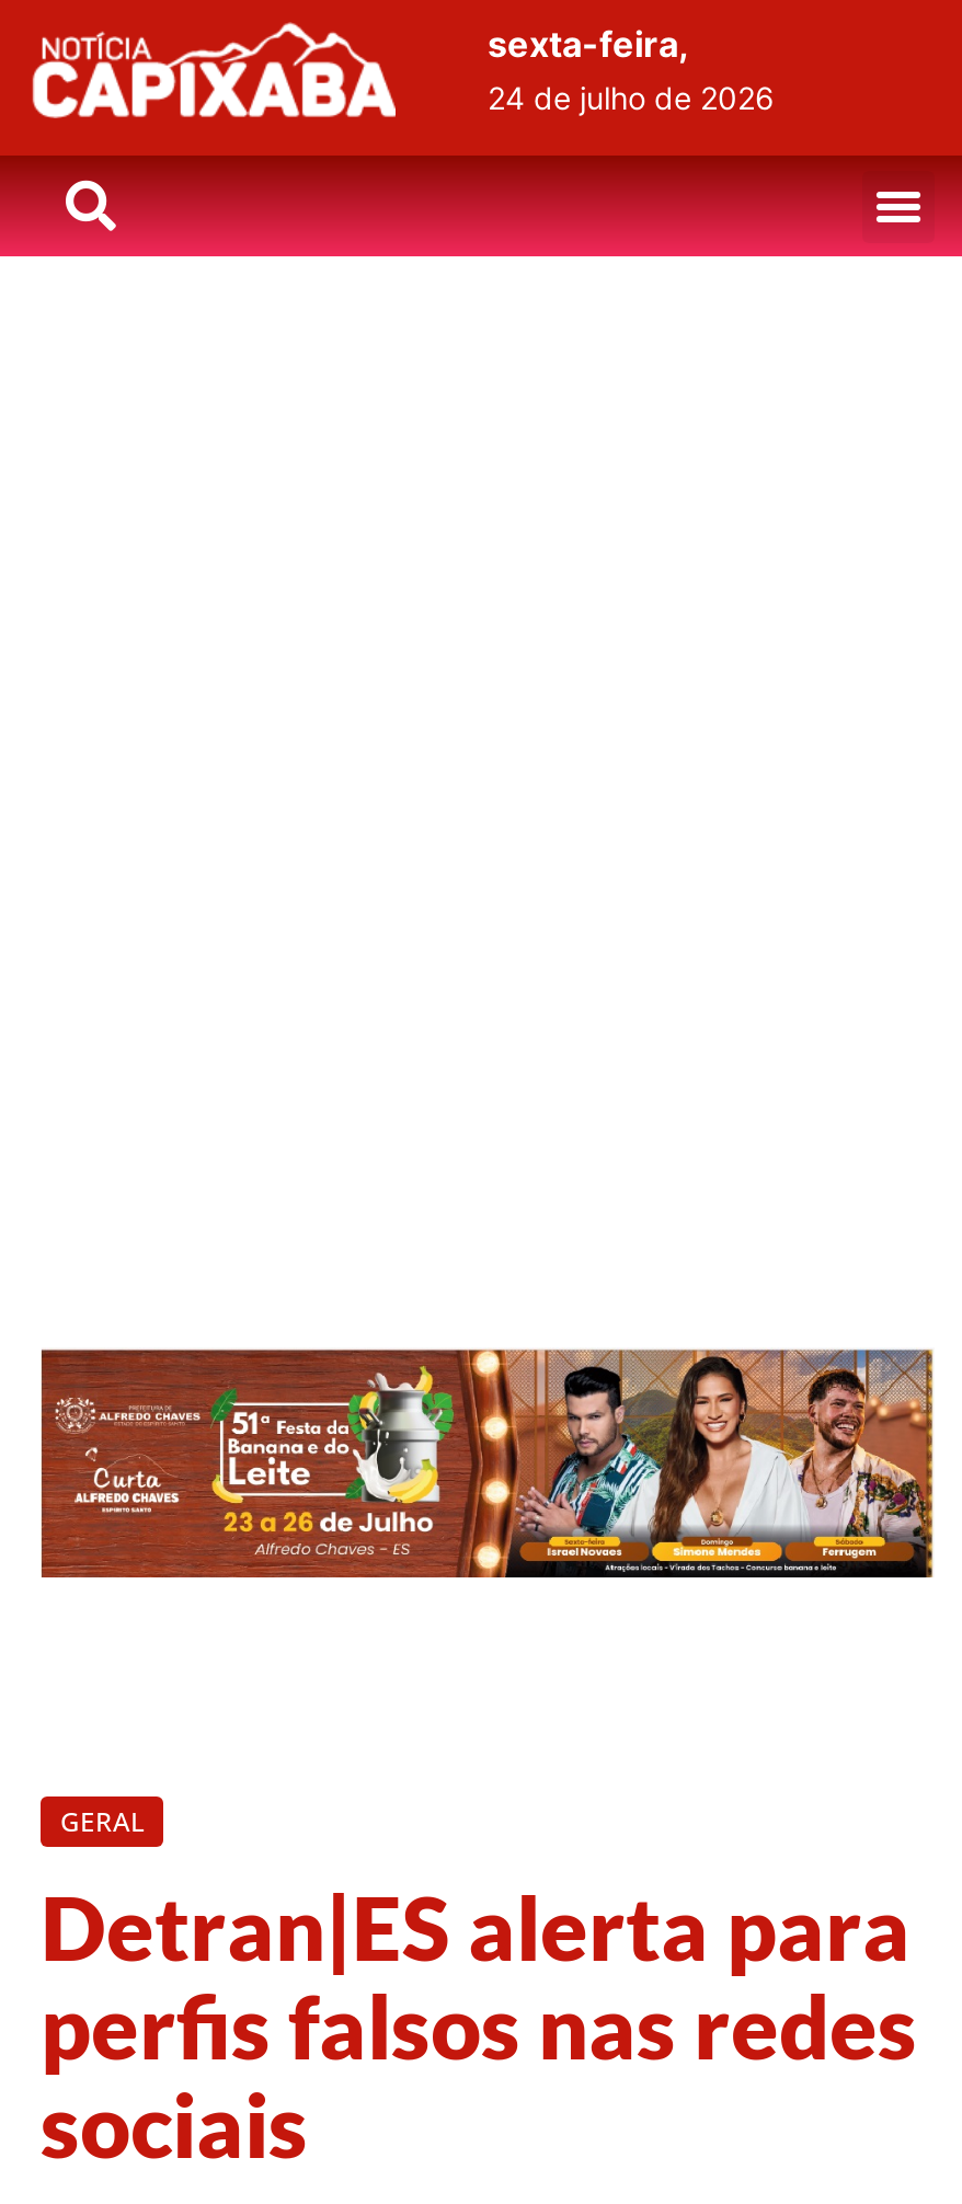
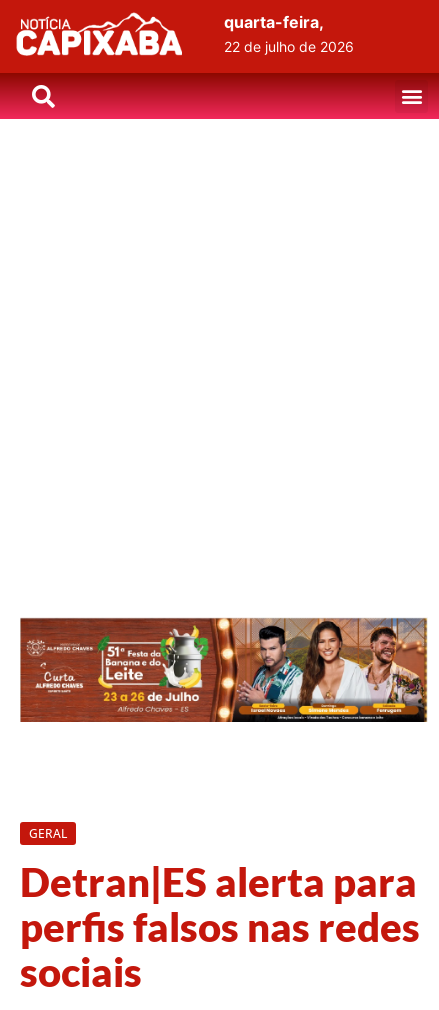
- sexta-feira,
- 24 de julho de 2026
+ quarta-feira,
+ 22 de julho de 2026
